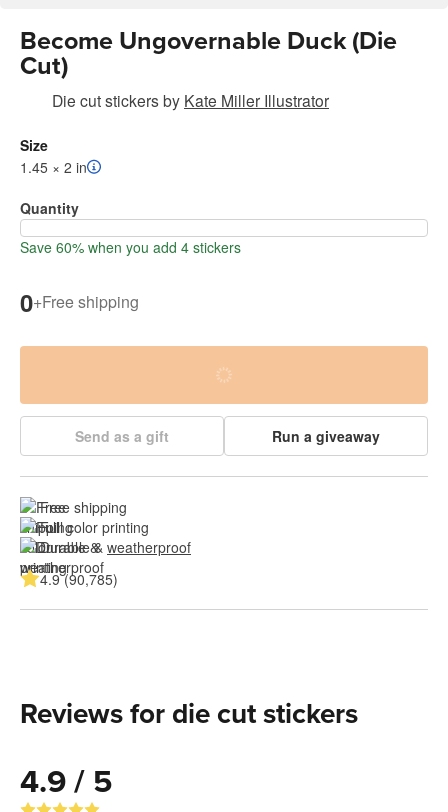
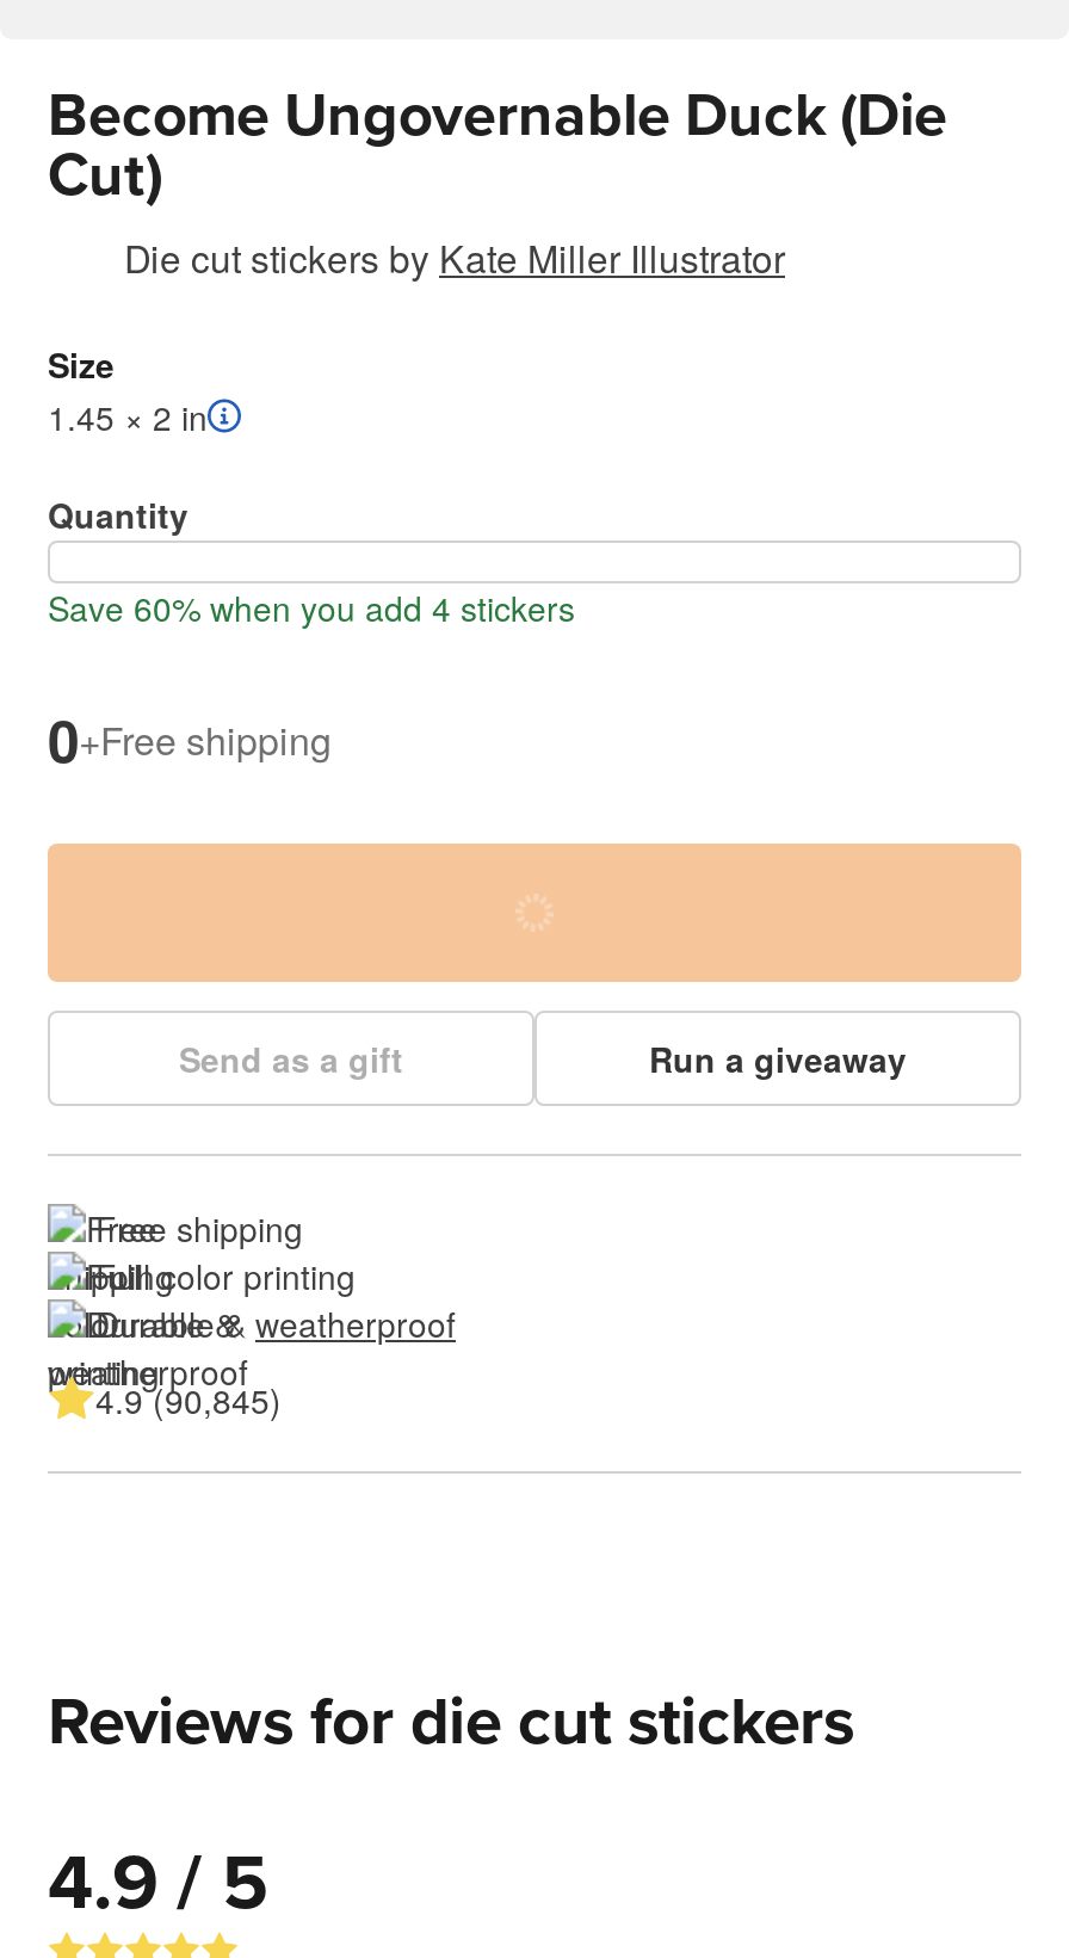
- 4.9 (90,785)
+ 4.9 (90,845)
